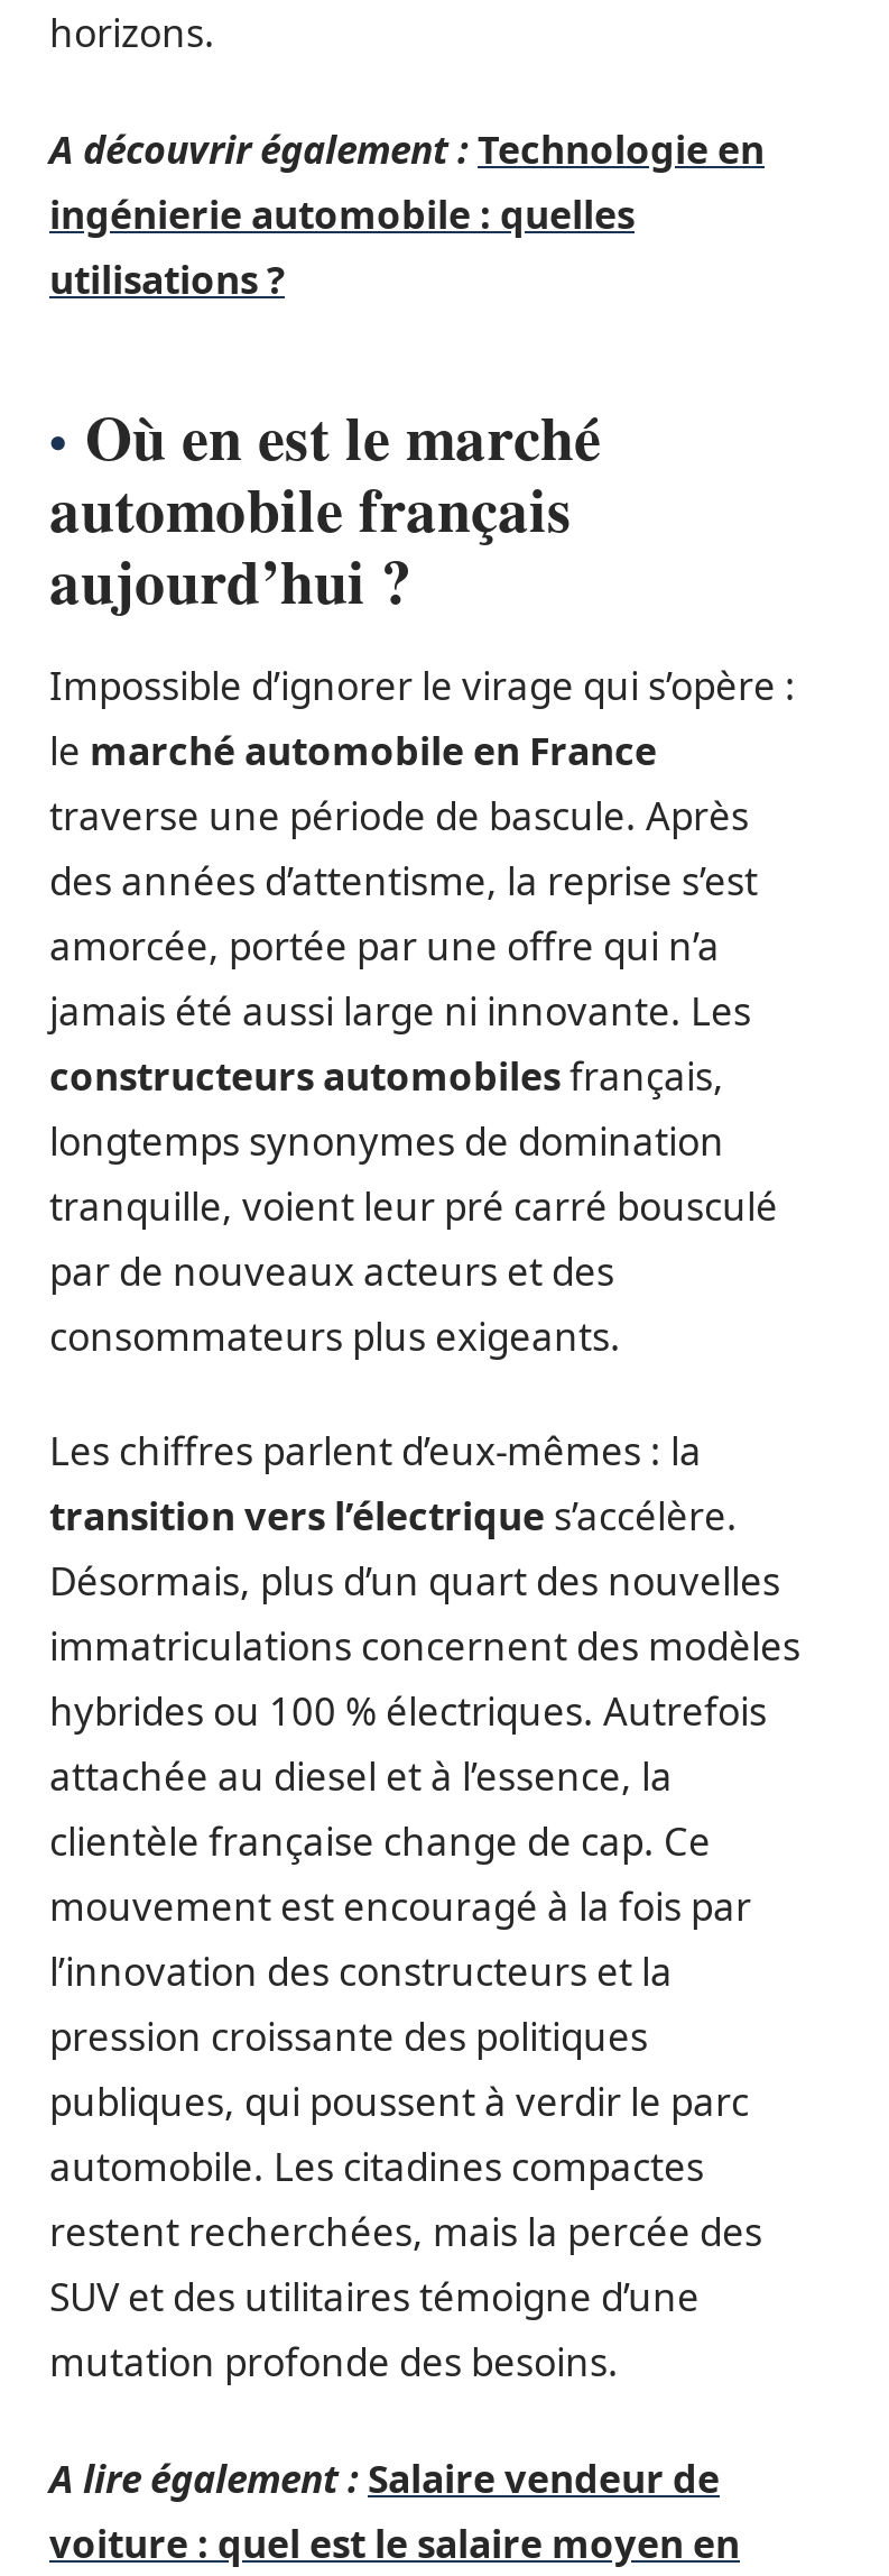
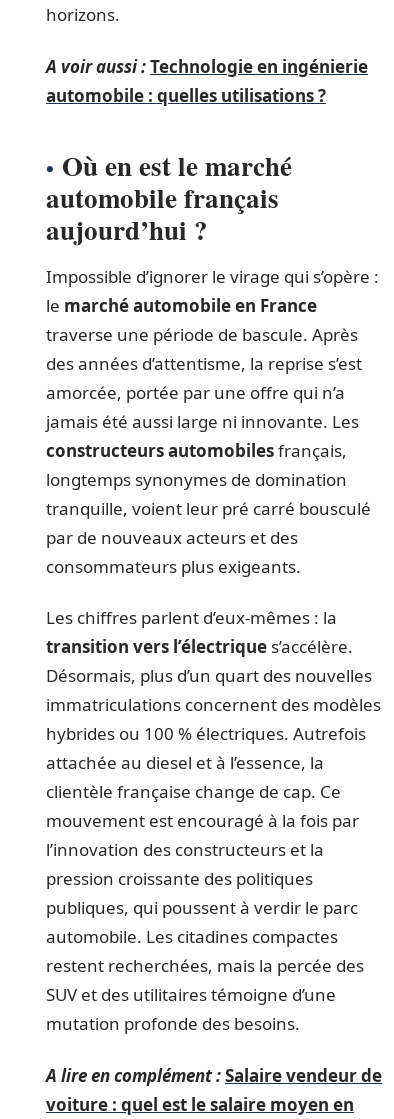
- A découvrir également : Technologie en
- ingénierie automobile : quelles
- utilisations ?
+ A voir aussi : Technologie en ingénierie
+ automobile : quelles utilisations ?

- A lire également : Salaire vendeur de
+ A lire en complément : Salaire vendeur de
